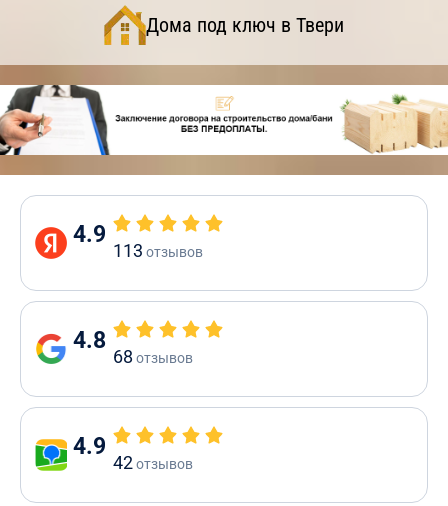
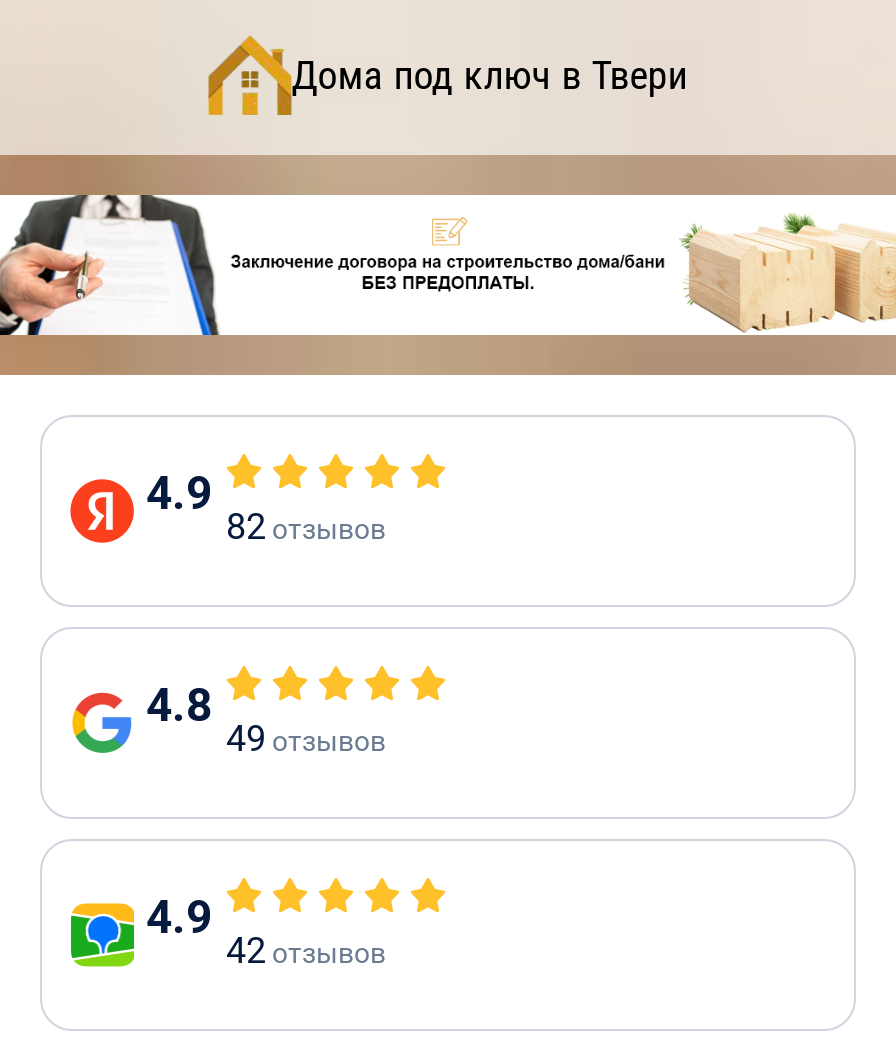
- 113 отзывов
+ 82 отзывов

- 68 отзывов
+ 49 отзывов
